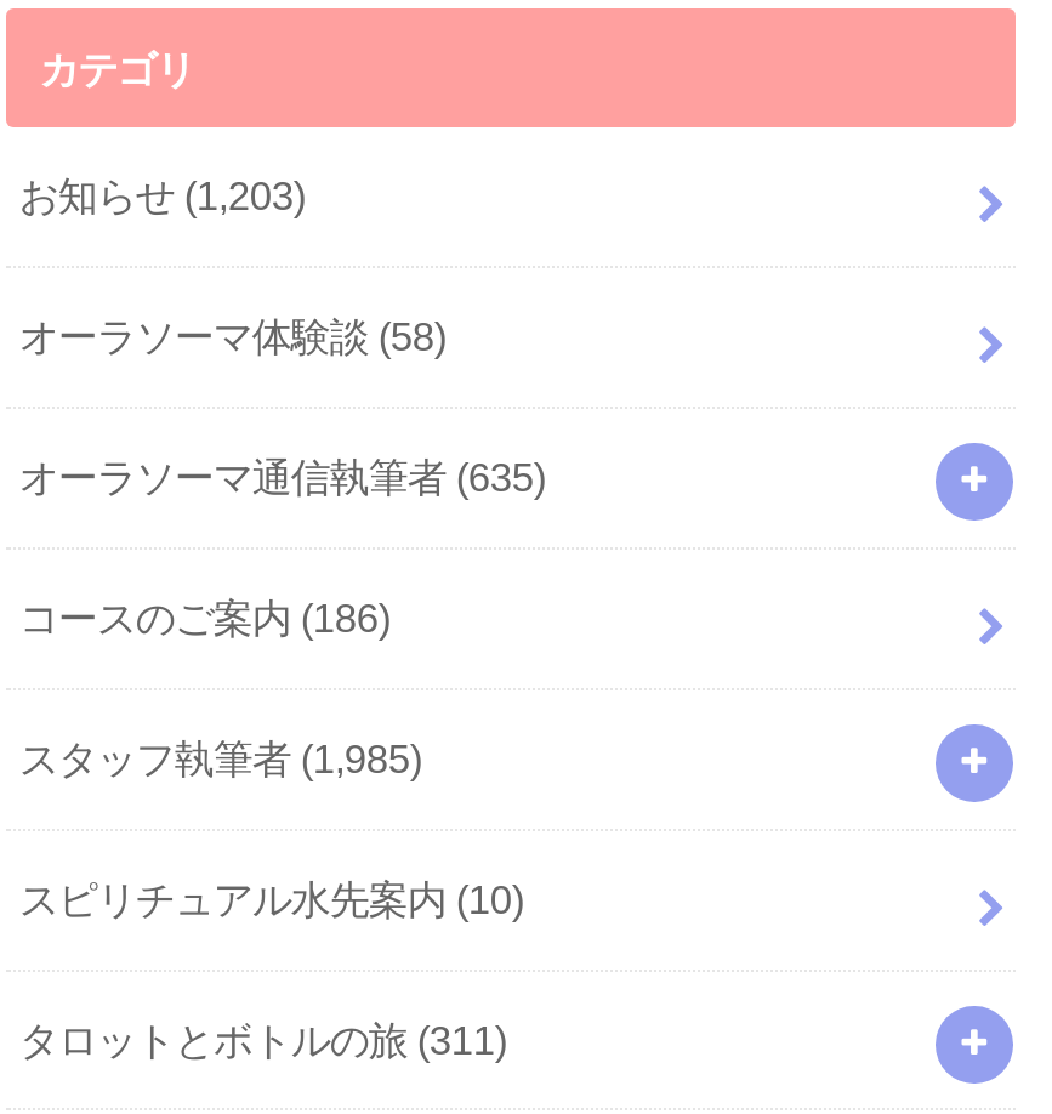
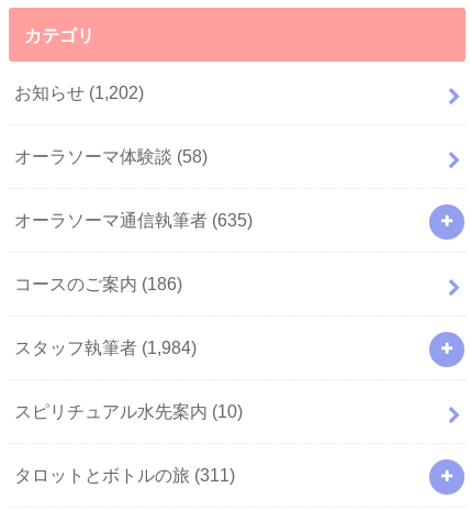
- お知らせ(1,203)
+ お知らせ(1,202)

- スタッフ執筆者(1,985)
+ スタッフ執筆者(1,984)
